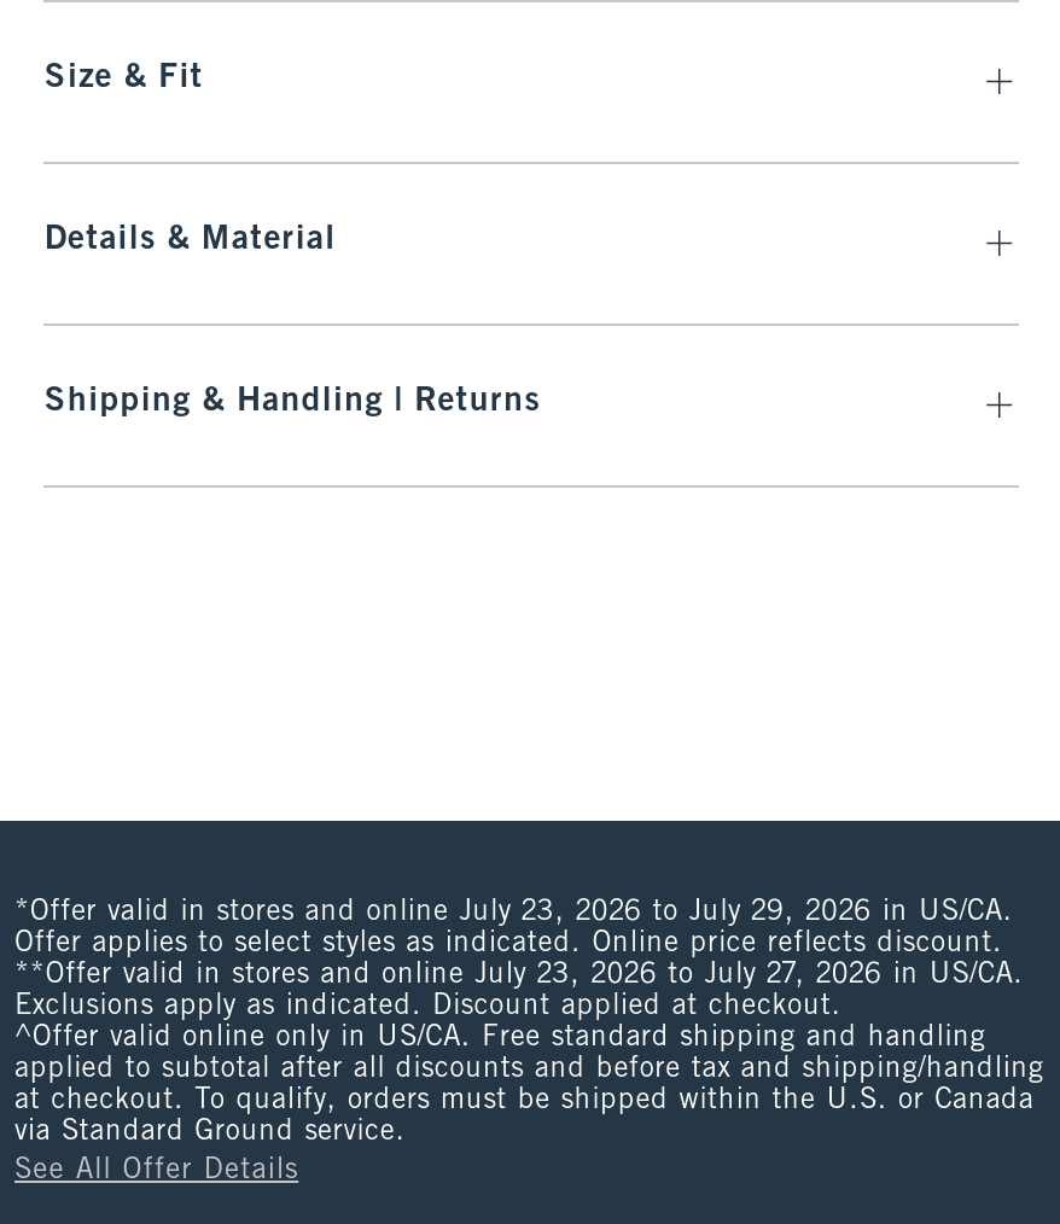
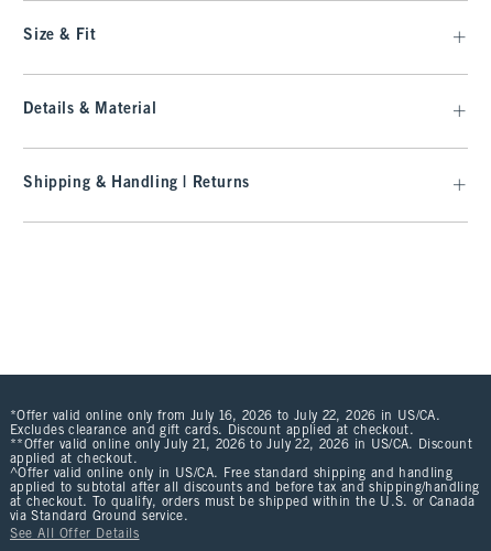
- *Offer valid in stores and online July 23, 2026 to July 29, 2026 in US/CA.
- Offer applies to select styles as indicated. Online price reflects discount.
- **Offer valid in stores and online July 23, 2026 to July 27, 2026 in US/CA.
- Exclusions apply as indicated. Discount applied at checkout.
+ *Offer valid online only from July 16, 2026 to July 22, 2026 in US/CA.
+ Excludes clearance and gift cards. Discount applied at checkout.
+ **Offer valid online only July 21, 2026 to July 22, 2026 in US/CA. Discount
+ applied at checkout.
